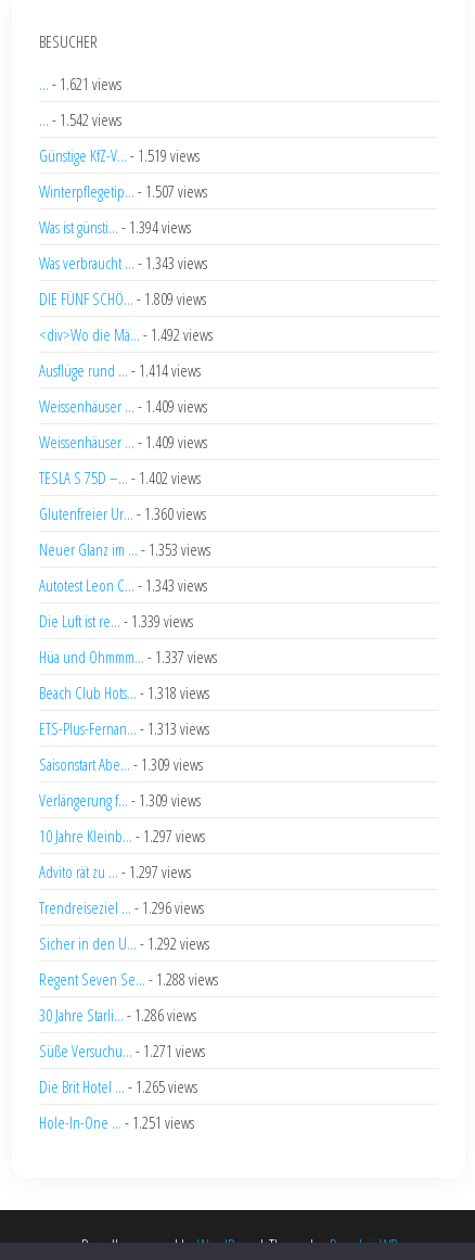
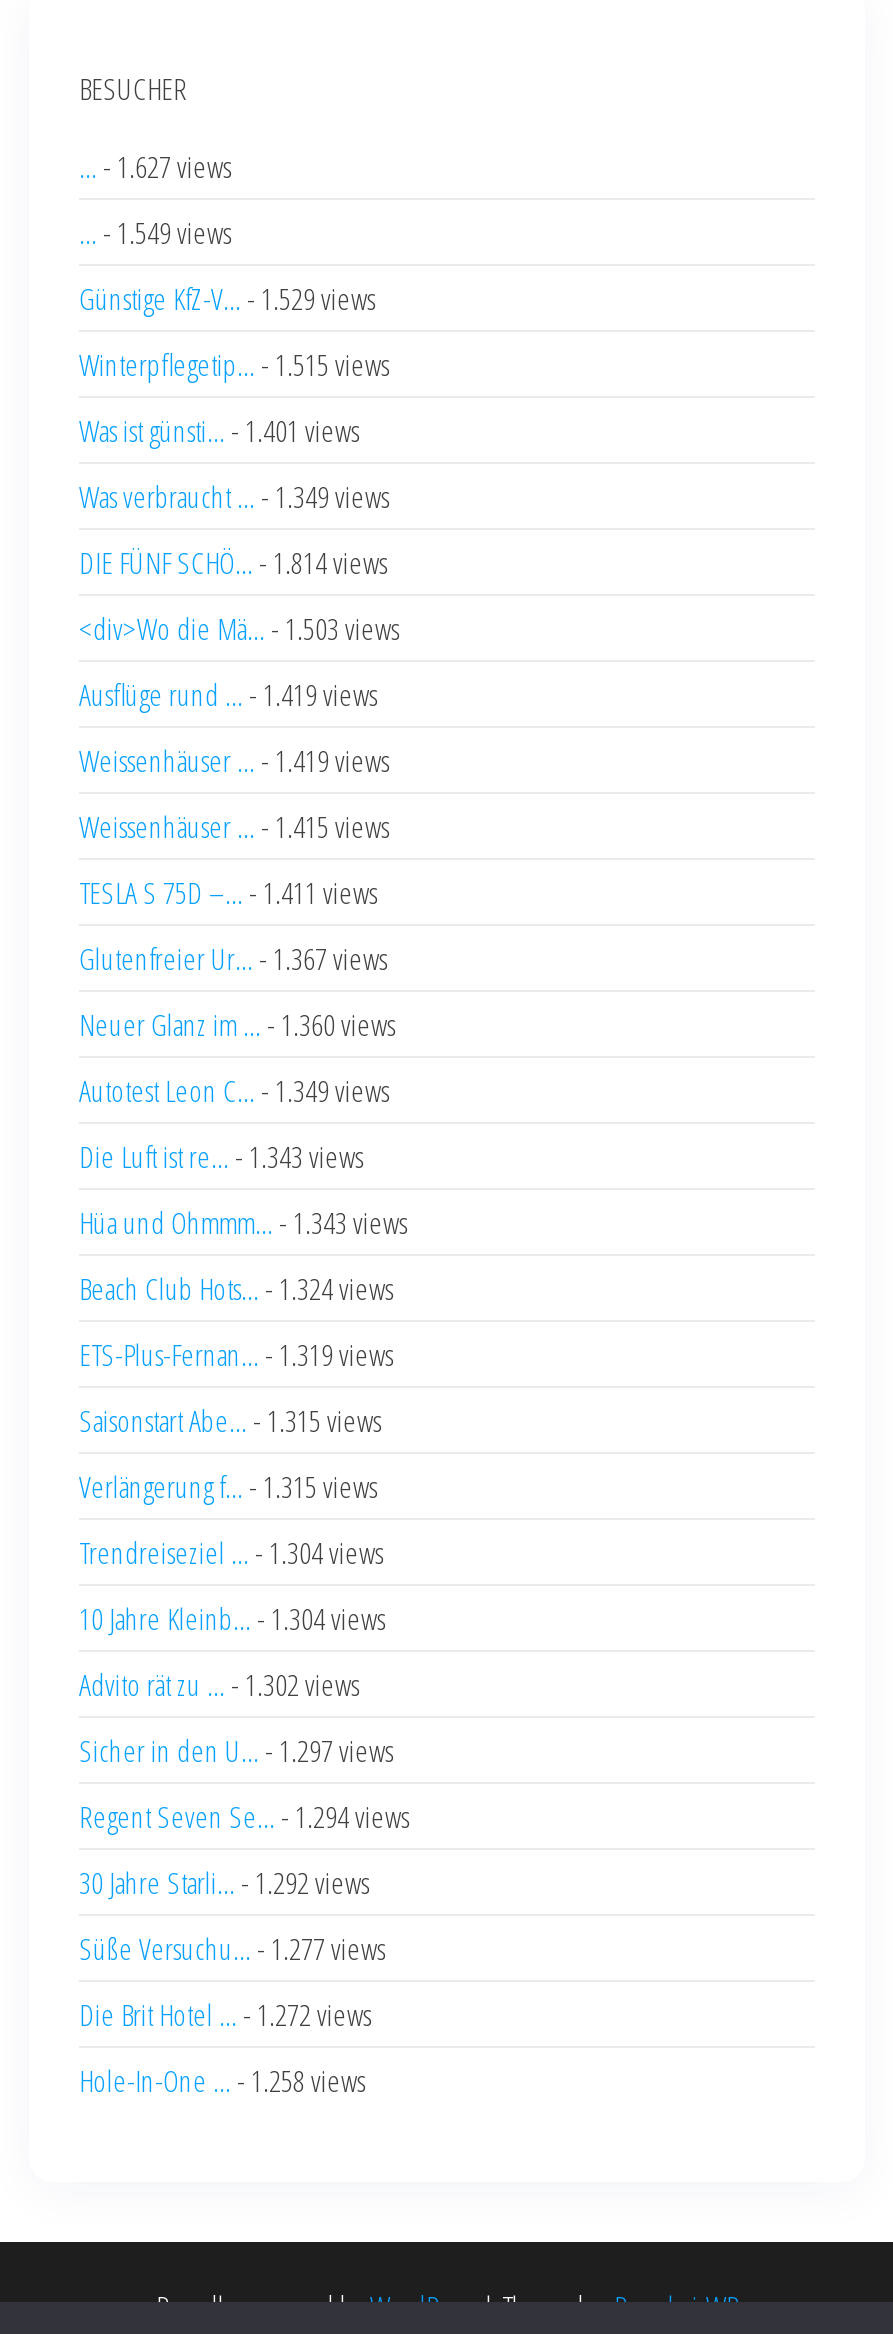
- ... - 1.621 views
+ ... - 1.627 views

- ... - 1.542 views
+ ... - 1.549 views

- Günstige KfZ-V... - 1.519 views
+ Günstige KfZ-V... - 1.529 views

- Winterpflegetip... - 1.507 views
+ Winterpflegetip... - 1.515 views

- Was ist günsti... - 1.394 views
+ Was ist günsti... - 1.401 views

- Was verbraucht ... - 1.343 views
+ Was verbraucht ... - 1.349 views

- DIE FÜNF SCHÖ... - 1.809 views
+ DIE FÜNF SCHÖ... - 1.814 views

- <div>Wo die Mä... - 1.492 views
+ <div>Wo die Mä... - 1.503 views

- Ausflüge rund ... - 1.414 views
+ Ausflüge rund ... - 1.419 views

- Weissenhäuser ... - 1.409 views
+ Weissenhäuser ... - 1.419 views

- Weissenhäuser ... - 1.409 views
+ Weissenhäuser ... - 1.415 views

- TESLA S 75D –... - 1.402 views
+ TESLA S 75D –... - 1.411 views

- Glutenfreier Ur... - 1.360 views
+ Glutenfreier Ur... - 1.367 views

- Neuer Glanz im ... - 1.353 views
+ Neuer Glanz im ... - 1.360 views

- Autotest Leon C... - 1.343 views
+ Autotest Leon C... - 1.349 views

- Die Luft ist re... - 1.339 views
+ Die Luft ist re... - 1.343 views

- Hüa und Ohmmm... - 1.337 views
+ Hüa und Ohmmm... - 1.343 views

- Beach Club Hots... - 1.318 views
+ Beach Club Hots... - 1.324 views

- ETS-Plus-Fernan... - 1.313 views
+ ETS-Plus-Fernan... - 1.319 views

- Saisonstart Abe... - 1.309 views
+ Saisonstart Abe... - 1.315 views

- Verlängerung f... - 1.309 views
+ Verlängerung f... - 1.315 views

- 10 Jahre Kleinb... - 1.297 views
+ Trendreiseziel ... - 1.304 views

- Advito rät zu ... - 1.297 views
+ 10 Jahre Kleinb... - 1.304 views

- Trendreiseziel ... - 1.296 views
+ Advito rät zu ... - 1.302 views

- Sicher in den U... - 1.292 views
+ Sicher in den U... - 1.297 views

- Regent Seven Se... - 1.288 views
+ Regent Seven Se... - 1.294 views

- 30 Jahre Starli... - 1.286 views
+ 30 Jahre Starli... - 1.292 views

- Süße Versuchu... - 1.271 views
+ Süße Versuchu... - 1.277 views

- Die Brit Hotel ... - 1.265 views
+ Die Brit Hotel ... - 1.272 views

- Hole-In-One ... - 1.251 views
+ Hole-In-One ... - 1.258 views
